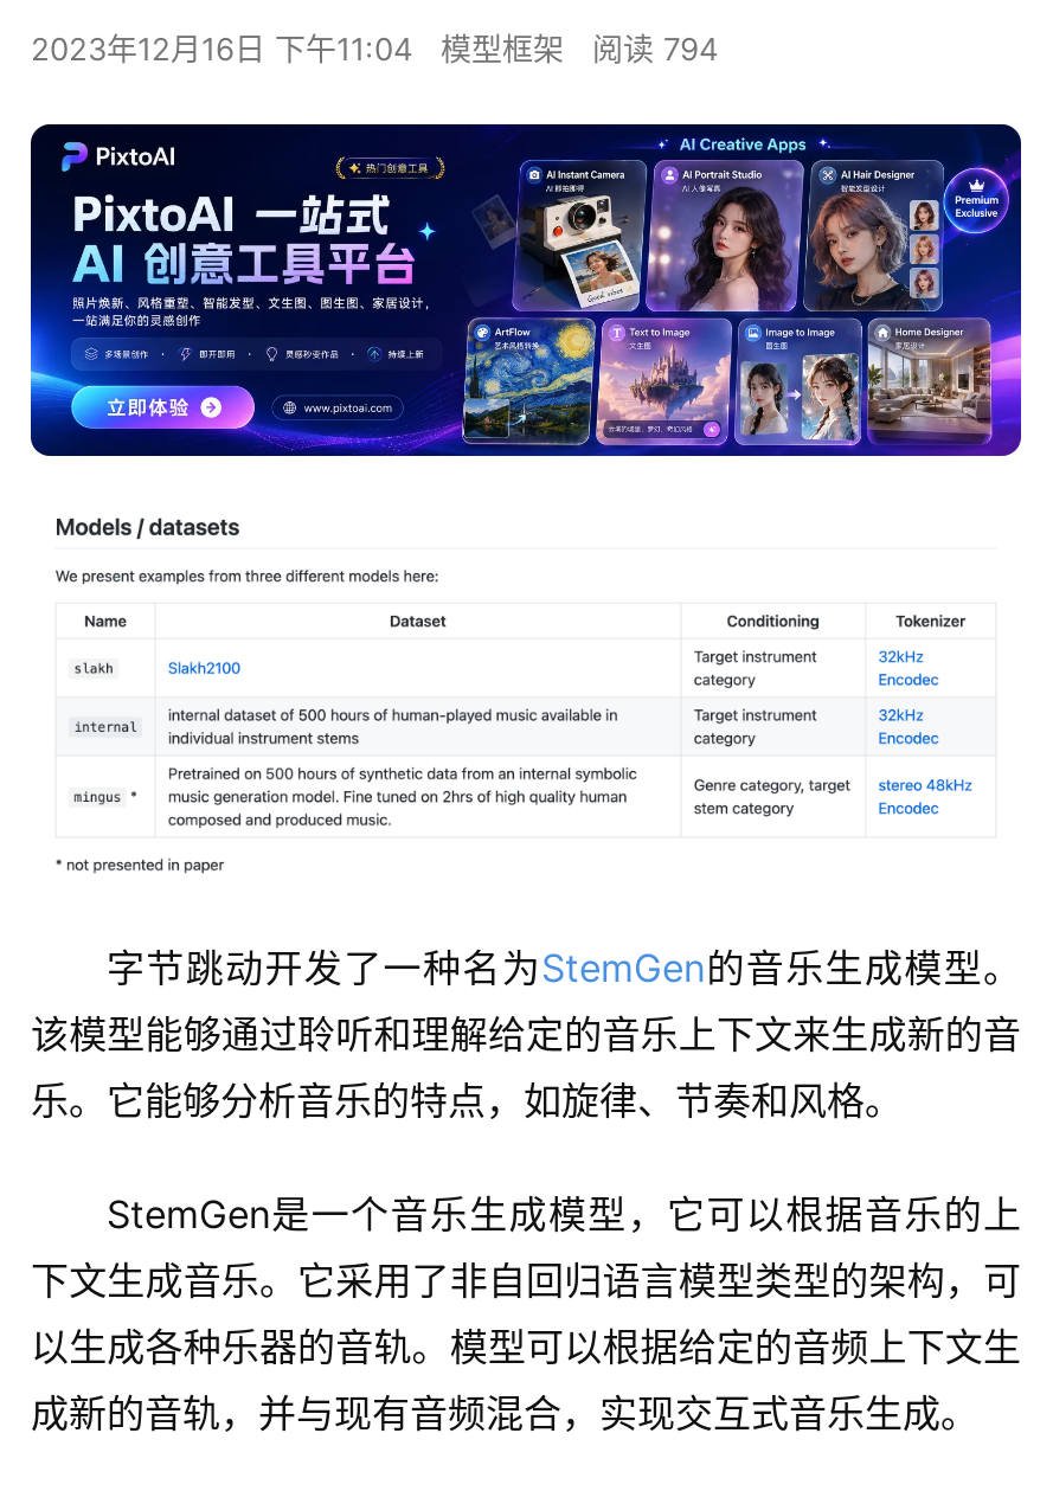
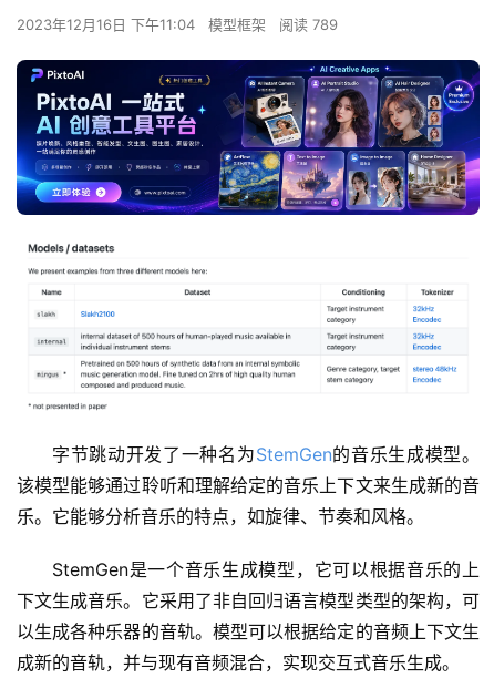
- 2023年12月16日 下午11:04 模型框架 阅读 794
+ 2023年12月16日 下午11:04 模型框架 阅读 789
